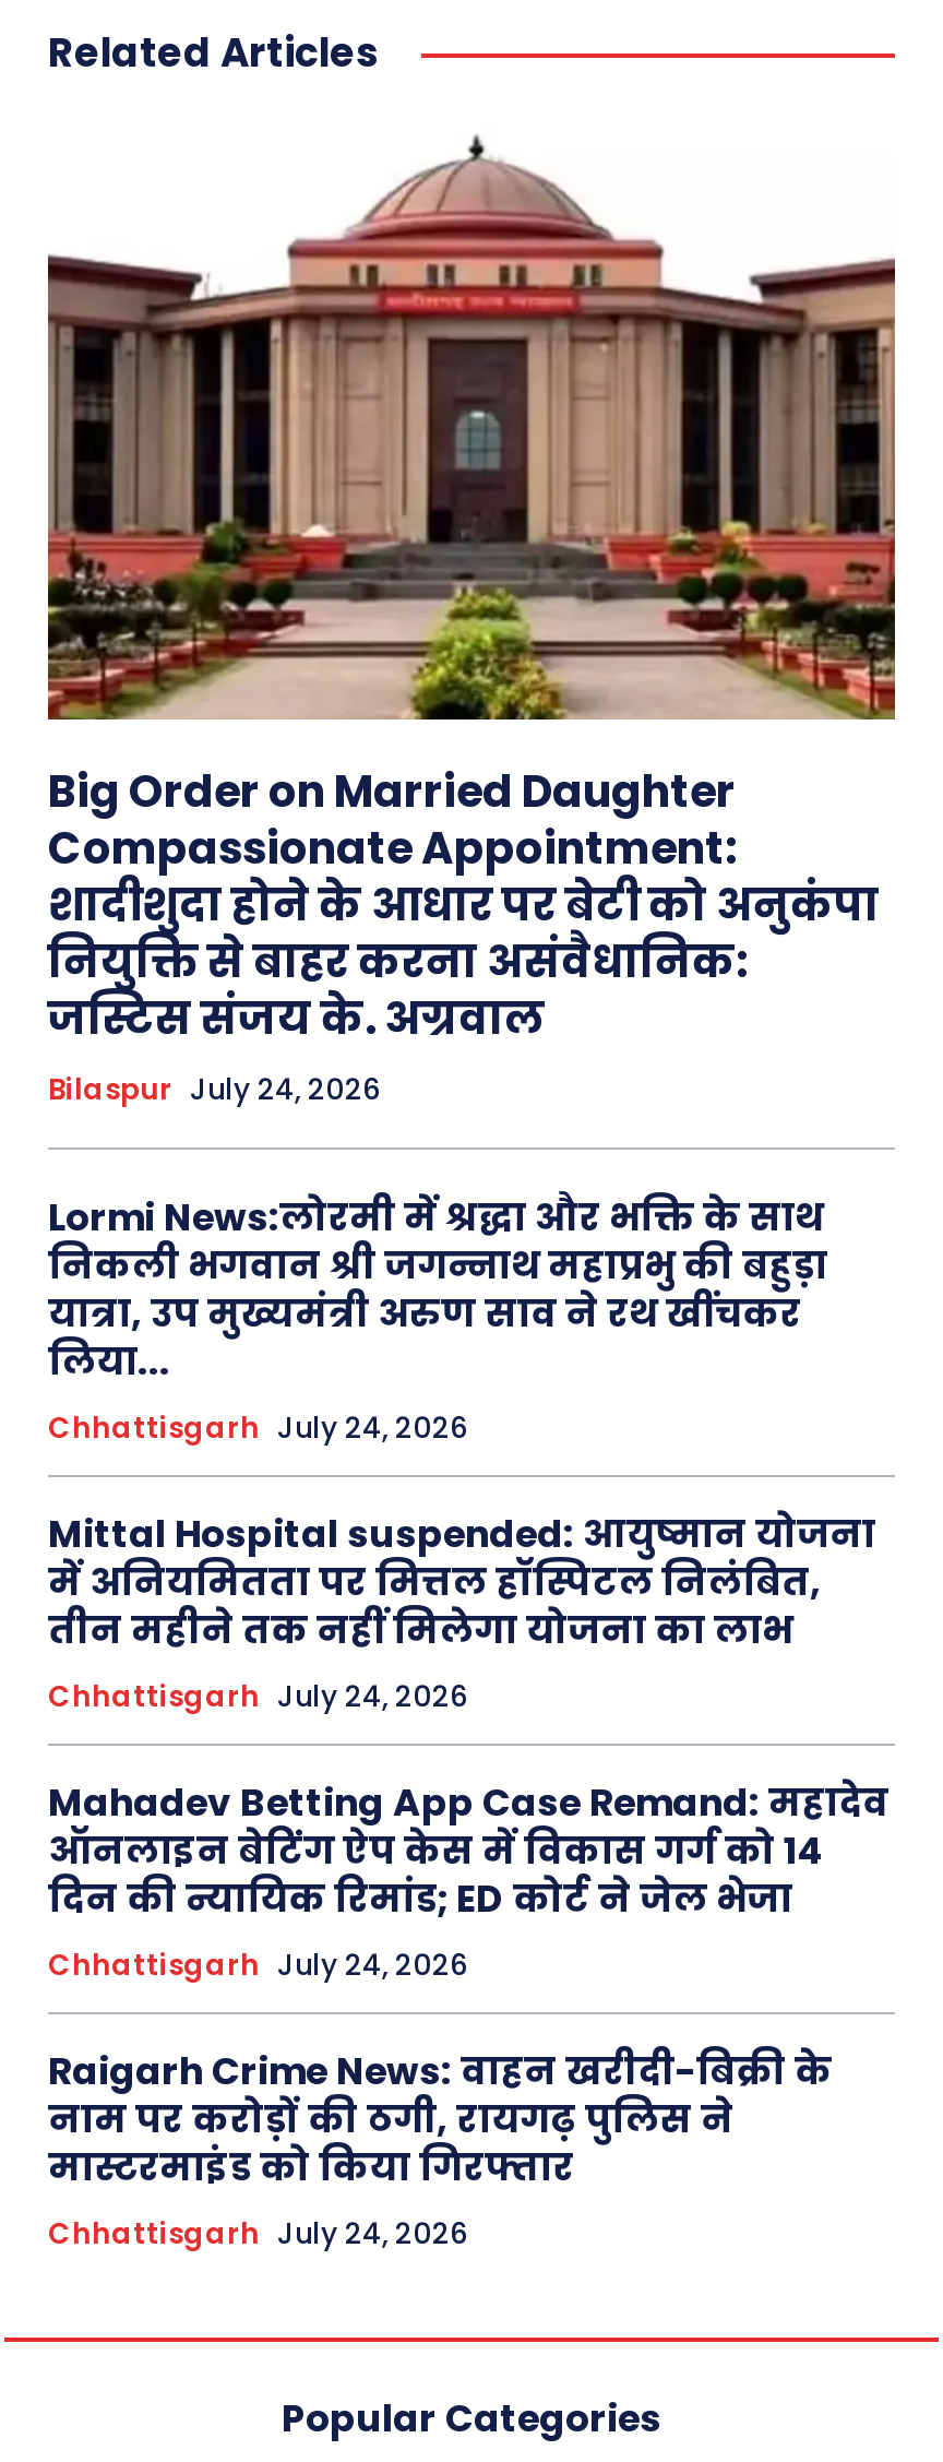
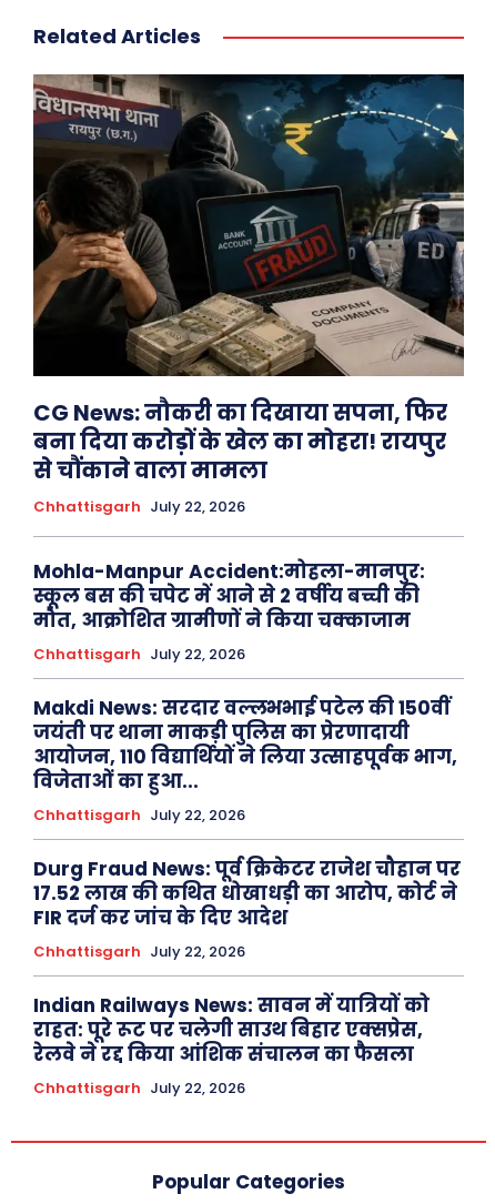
- [image]
- Big Order on Married Daughter
- Compassionate Appointment:
- शादीशुदा होने के आधार पर बेटी को अनुकंपा
- नियुक्ति से बाहर करना असंवैधानिक:
- जस्टिस संजय के. अग्रवाल
- Bilaspur July 24, 2026
+ [image]
+ CG News: नौकरी का दिखाया सपना, फिर
+ बना दिया करोड़ों के खेल का मोहरा! रायपुर
+ से चौंकाने वाला मामला
+ Chhattisgarh July 22, 2026

- Lormi News:लोरमी में श्रद्धा और भक्ति के साथ
- निकली भगवान श्री जगन्नाथ महाप्रभु की बहुड़ा
- यात्रा, उप मुख्यमंत्री अरुण साव ने रथ खींचकर
- लिया...
- Chhattisgarh July 24, 2026
+ Mohla-Manpur Accident:मोहला-मानपुर:
+ स्कूल बस की चपेट में आने से 2 वर्षीय बच्ची की
+ मौत, आक्रोशित ग्रामीणों ने किया चक्काजाम
+ Chhattisgarh July 22, 2026

- Mittal Hospital suspended: आयुष्मान योजना
- में अनियमितता पर मित्तल हॉस्पिटल निलंबित,
- तीन महीने तक नहीं मिलेगा योजना का लाभ
- Chhattisgarh July 24, 2026
+ Makdi News: सरदार वल्लभभाई पटेल की 150वीं
+ जयंती पर थाना माकड़ी पुलिस का प्रेरणादायी
+ आयोजन, 110 विद्यार्थियों ने लिया उत्साहपूर्वक भाग,
+ विजेताओं का हुआ...
+ Chhattisgarh July 22, 2026

- Mahadev Betting App Case Remand: महादेव
- ऑनलाइन बेटिंग ऐप केस में विकास गर्ग को 14
- दिन की न्यायिक रिमांड; ED कोर्ट ने जेल भेजा
- Chhattisgarh July 24, 2026
+ Durg Fraud News: पूर्व क्रिकेटर राजेश चौहान पर
+ 17.52 लाख की कथित धोखाधड़ी का आरोप, कोर्ट ने
+ FIR दर्ज कर जांच के दिए आदेश
+ Chhattisgarh July 22, 2026

- Raigarh Crime News: वाहन खरीदी-बिक्री के
- नाम पर करोड़ों की ठगी, रायगढ़ पुलिस ने
- मास्टरमाइंड को किया गिरफ्तार
- Chhattisgarh July 24, 2026
+ Indian Railways News: सावन में यात्रियों को
+ राहत: पूरे रूट पर चलेगी साउथ बिहार एक्सप्रेस,
+ रेलवे ने रद्द किया आंशिक संचालन का फैसला
+ Chhattisgarh July 22, 2026
